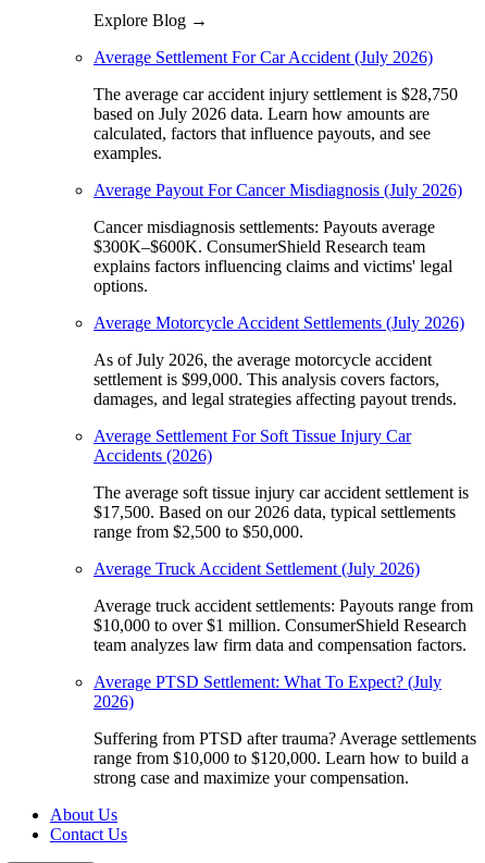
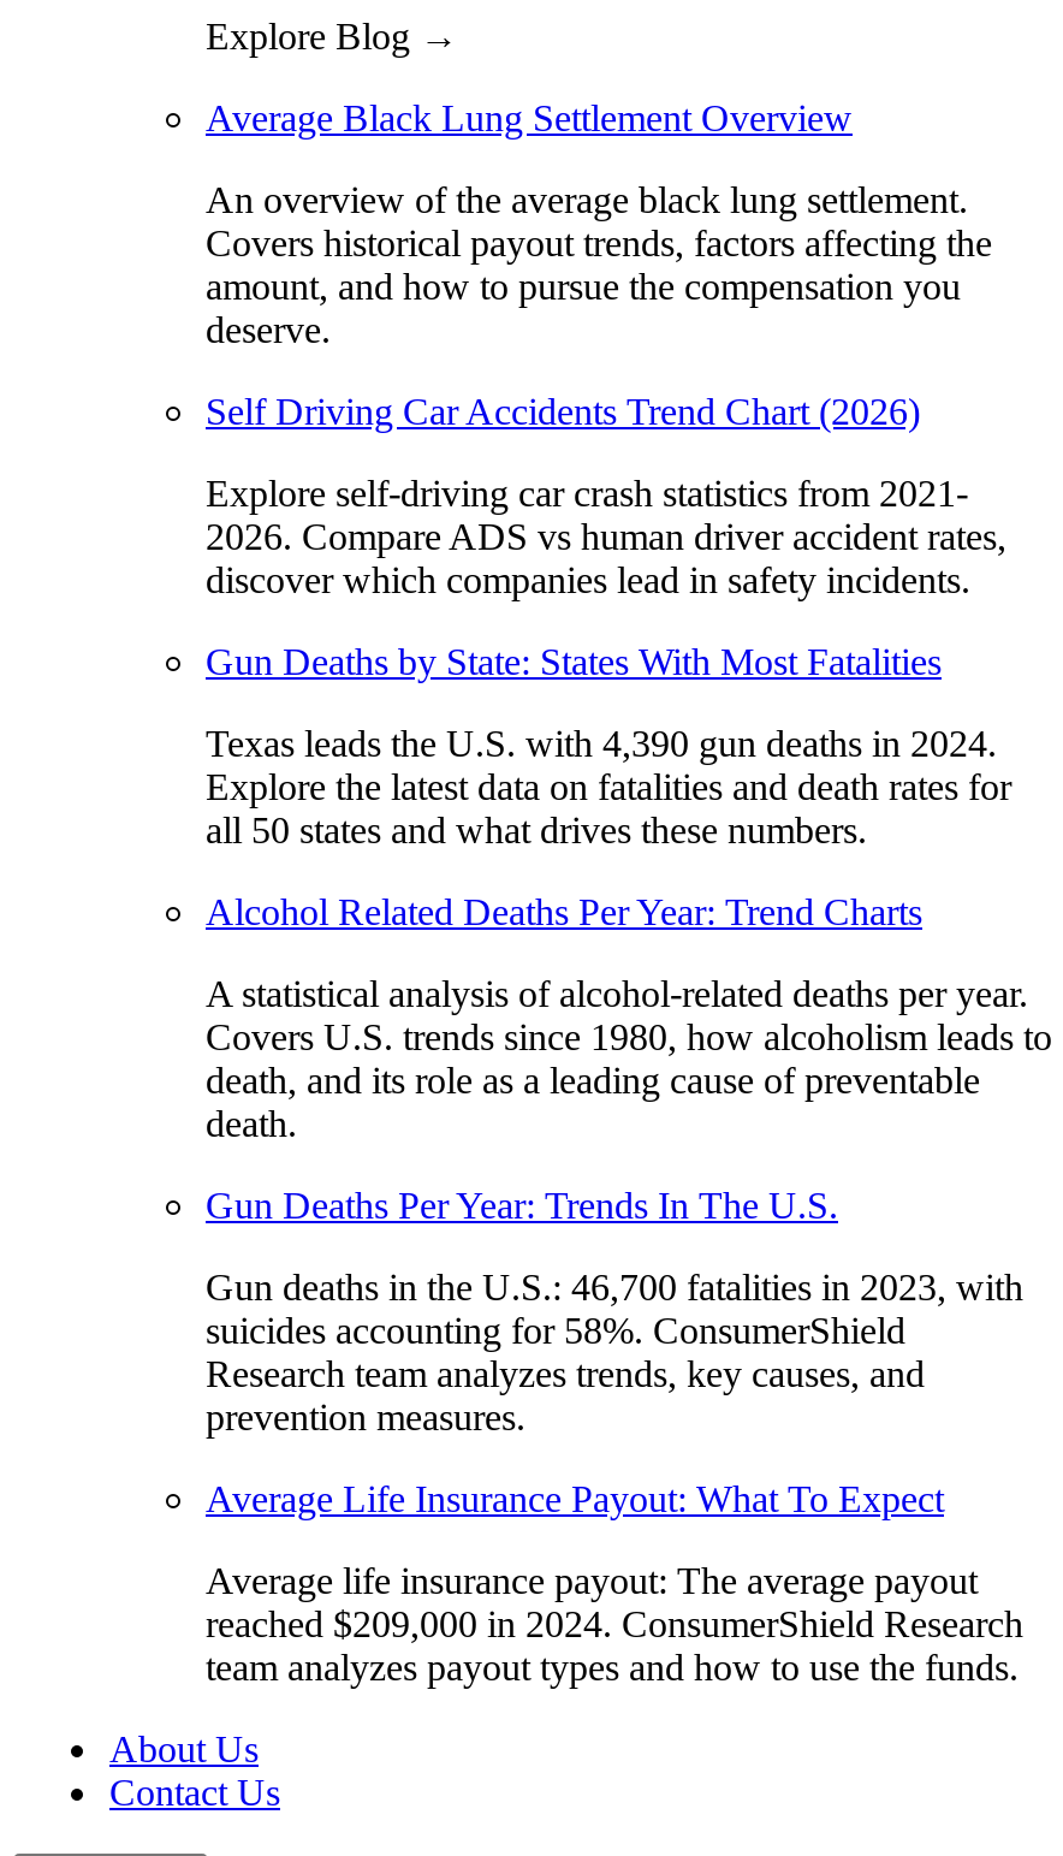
- Average Settlement For Car Accident (July 2026)
+ Average Black Lung Settlement Overview

- The average car accident injury settlement is $28,750
- based on July 2026 data. Learn how amounts are
- calculated, factors that influence payouts, and see
- examples.
+ An overview of the average black lung settlement.
+ Covers historical payout trends, factors affecting the
+ amount, and how to pursue the compensation you
+ deserve.

- Average Payout For Cancer Misdiagnosis (July 2026)
+ Self Driving Car Accidents Trend Chart (2026)

- Cancer misdiagnosis settlements: Payouts average
- $300K–$600K. ConsumerShield Research team
- explains factors influencing claims and victims' legal
- options.
+ Explore self-driving car crash statistics from 2021-
+ 2026. Compare ADS vs human driver accident rates,
+ discover which companies lead in safety incidents.

- Average Motorcycle Accident Settlements (July 2026)
+ Gun Deaths by State: States With Most Fatalities

- As of July 2026, the average motorcycle accident
- settlement is $99,000. This analysis covers factors,
- damages, and legal strategies affecting payout trends.
+ Texas leads the U.S. with 4,390 gun deaths in 2024.
+ Explore the latest data on fatalities and death rates for
+ all 50 states and what drives these numbers.

- Average Settlement For Soft Tissue Injury Car
- Accidents (2026)
+ Alcohol Related Deaths Per Year: Trend Charts

- The average soft tissue injury car accident settlement is
- $17,500. Based on our 2026 data, typical settlements
- range from $2,500 to $50,000.
+ A statistical analysis of alcohol-related deaths per year.
+ Covers U.S. trends since 1980, how alcoholism leads to
+ death, and its role as a leading cause of preventable
+ death.

- Average Truck Accident Settlement (July 2026)
+ Gun Deaths Per Year: Trends In The U.S.

- Average truck accident settlements: Payouts range from
- $10,000 to over $1 million. ConsumerShield Research
- team analyzes law firm data and compensation factors.
+ Gun deaths in the U.S.: 46,700 fatalities in 2023, with
+ suicides accounting for 58%. ConsumerShield
+ Research team analyzes trends, key causes, and
+ prevention measures.

- Average PTSD Settlement: What To Expect? (July
- 2026)
+ Average Life Insurance Payout: What To Expect

- Suffering from PTSD after trauma? Average settlements
- range from $10,000 to $120,000. Learn how to build a
- strong case and maximize your compensation.
+ Average life insurance payout: The average payout
+ reached $209,000 in 2024. ConsumerShield Research
+ team analyzes payout types and how to use the funds.
